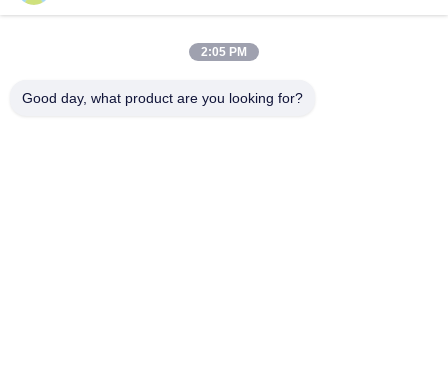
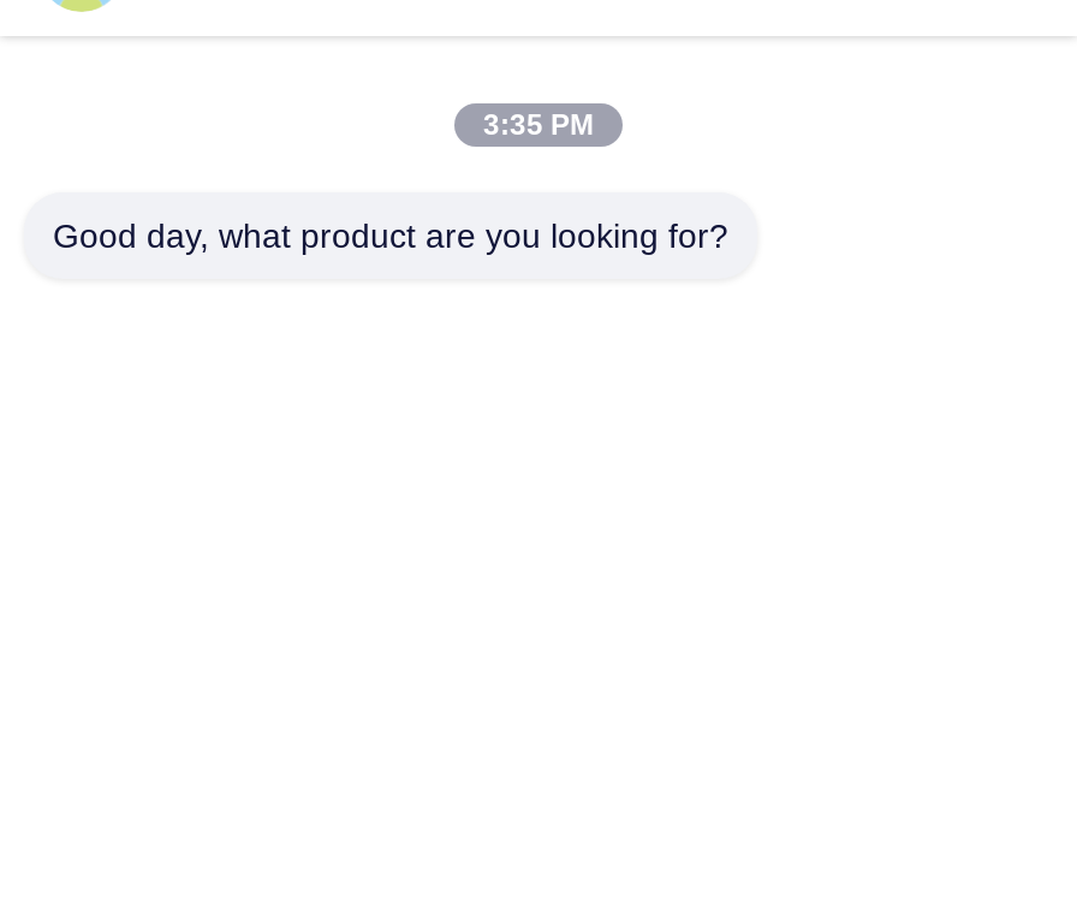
- 2:05 PM
+ 3:35 PM
